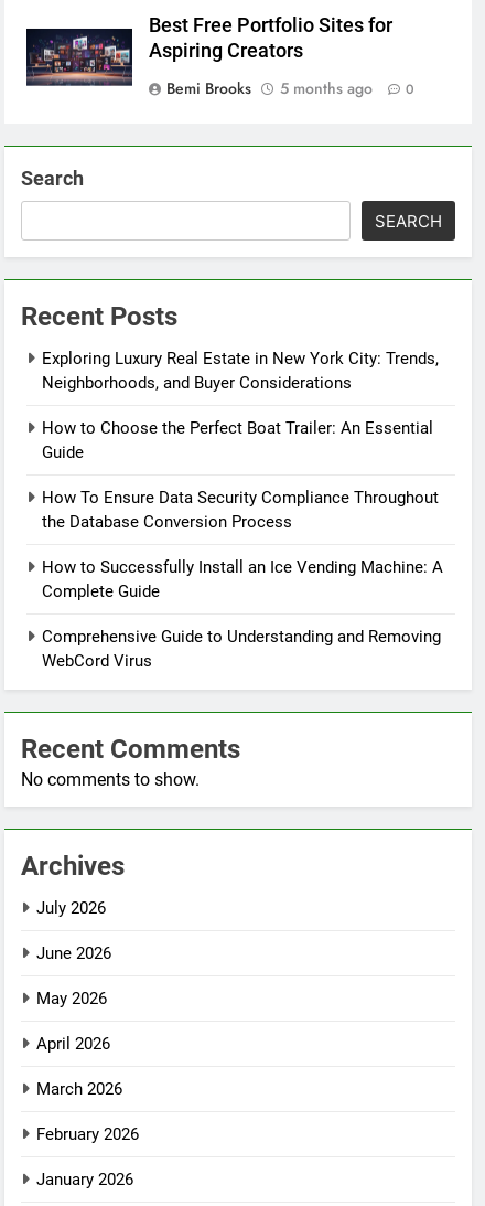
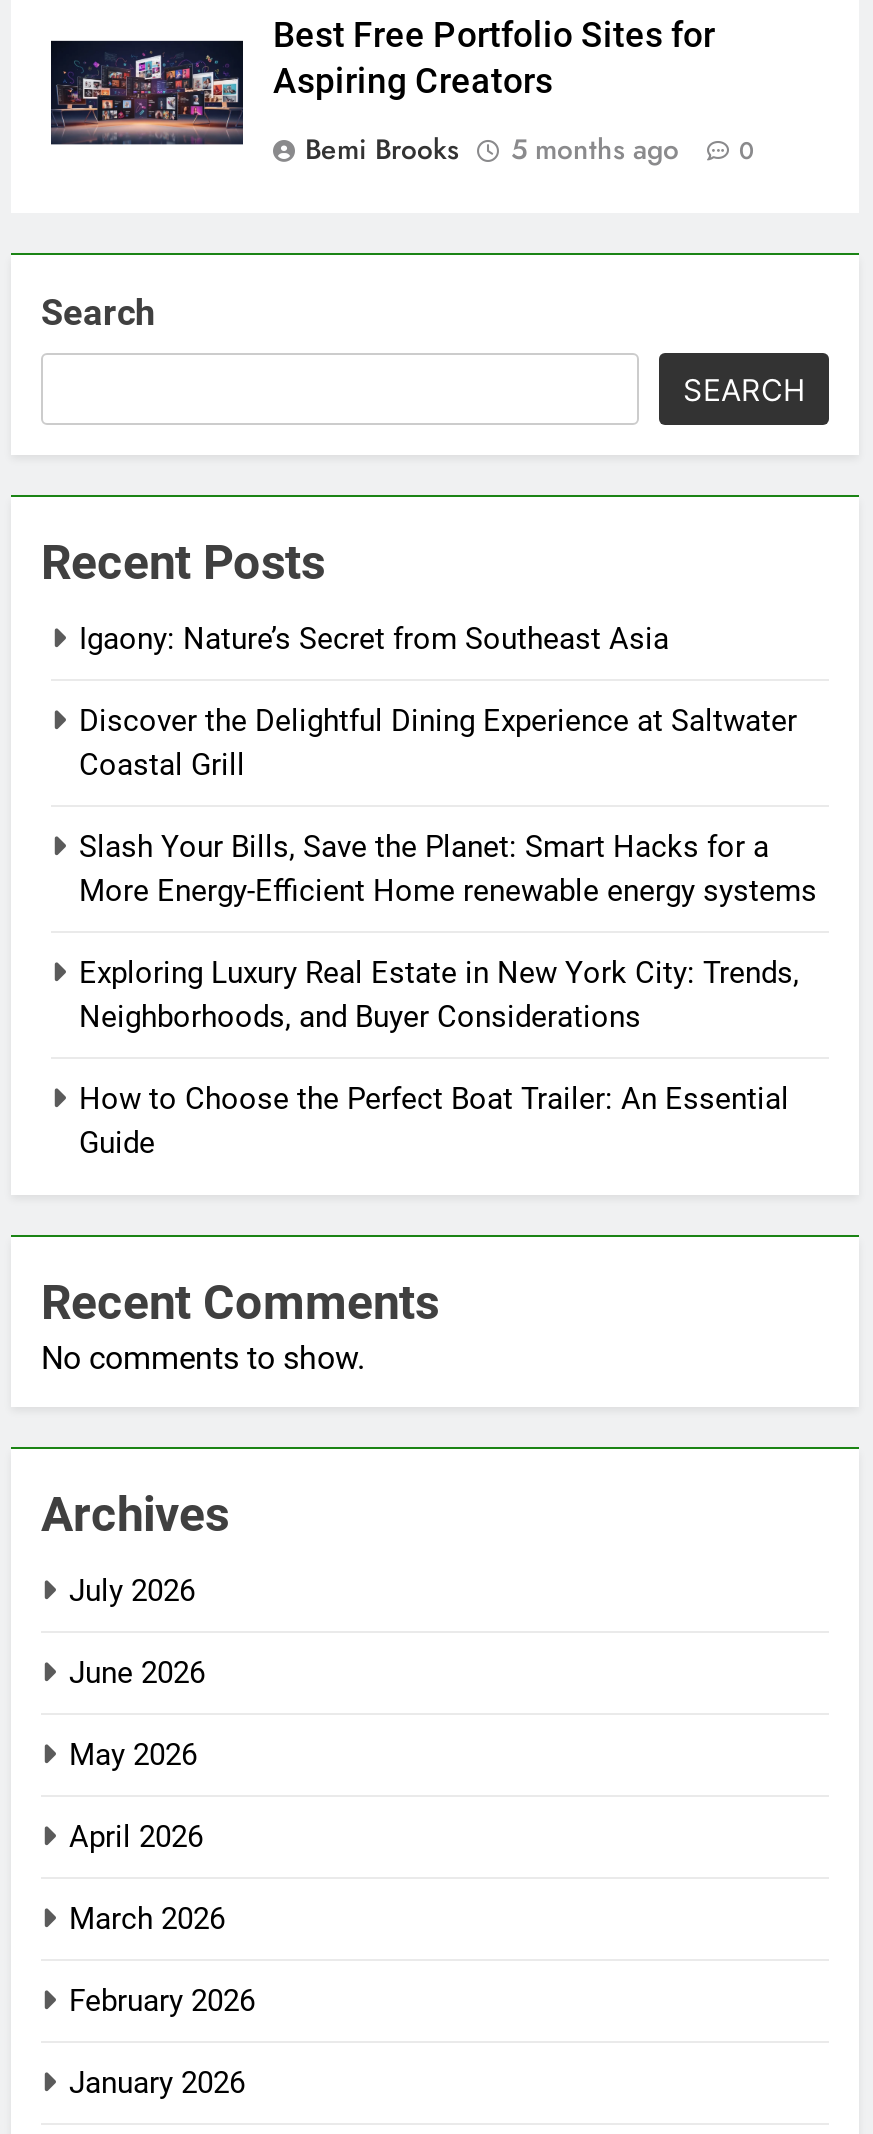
+ Igaony: Nature’s Secret from Southeast Asia
+ Discover the Delightful Dining Experience at Saltwater
+ Coastal Grill
+ Slash Your Bills, Save the Planet: Smart Hacks for a
+ More Energy-Efficient Home renewable energy systems

moved down: Exploring Luxury Real Estate in New York City: Trends, | Neighborhoods, and Buyer Considerations | How to Choose the Perfect Boat Trailer: An Essential | Guide

- How To Ensure Data Security Compliance Throughout
- the Database Conversion Process
- How to Successfully Install an Ice Vending Machine: A
- Complete Guide
- Comprehensive Guide to Understanding and Removing
- WebCord Virus
